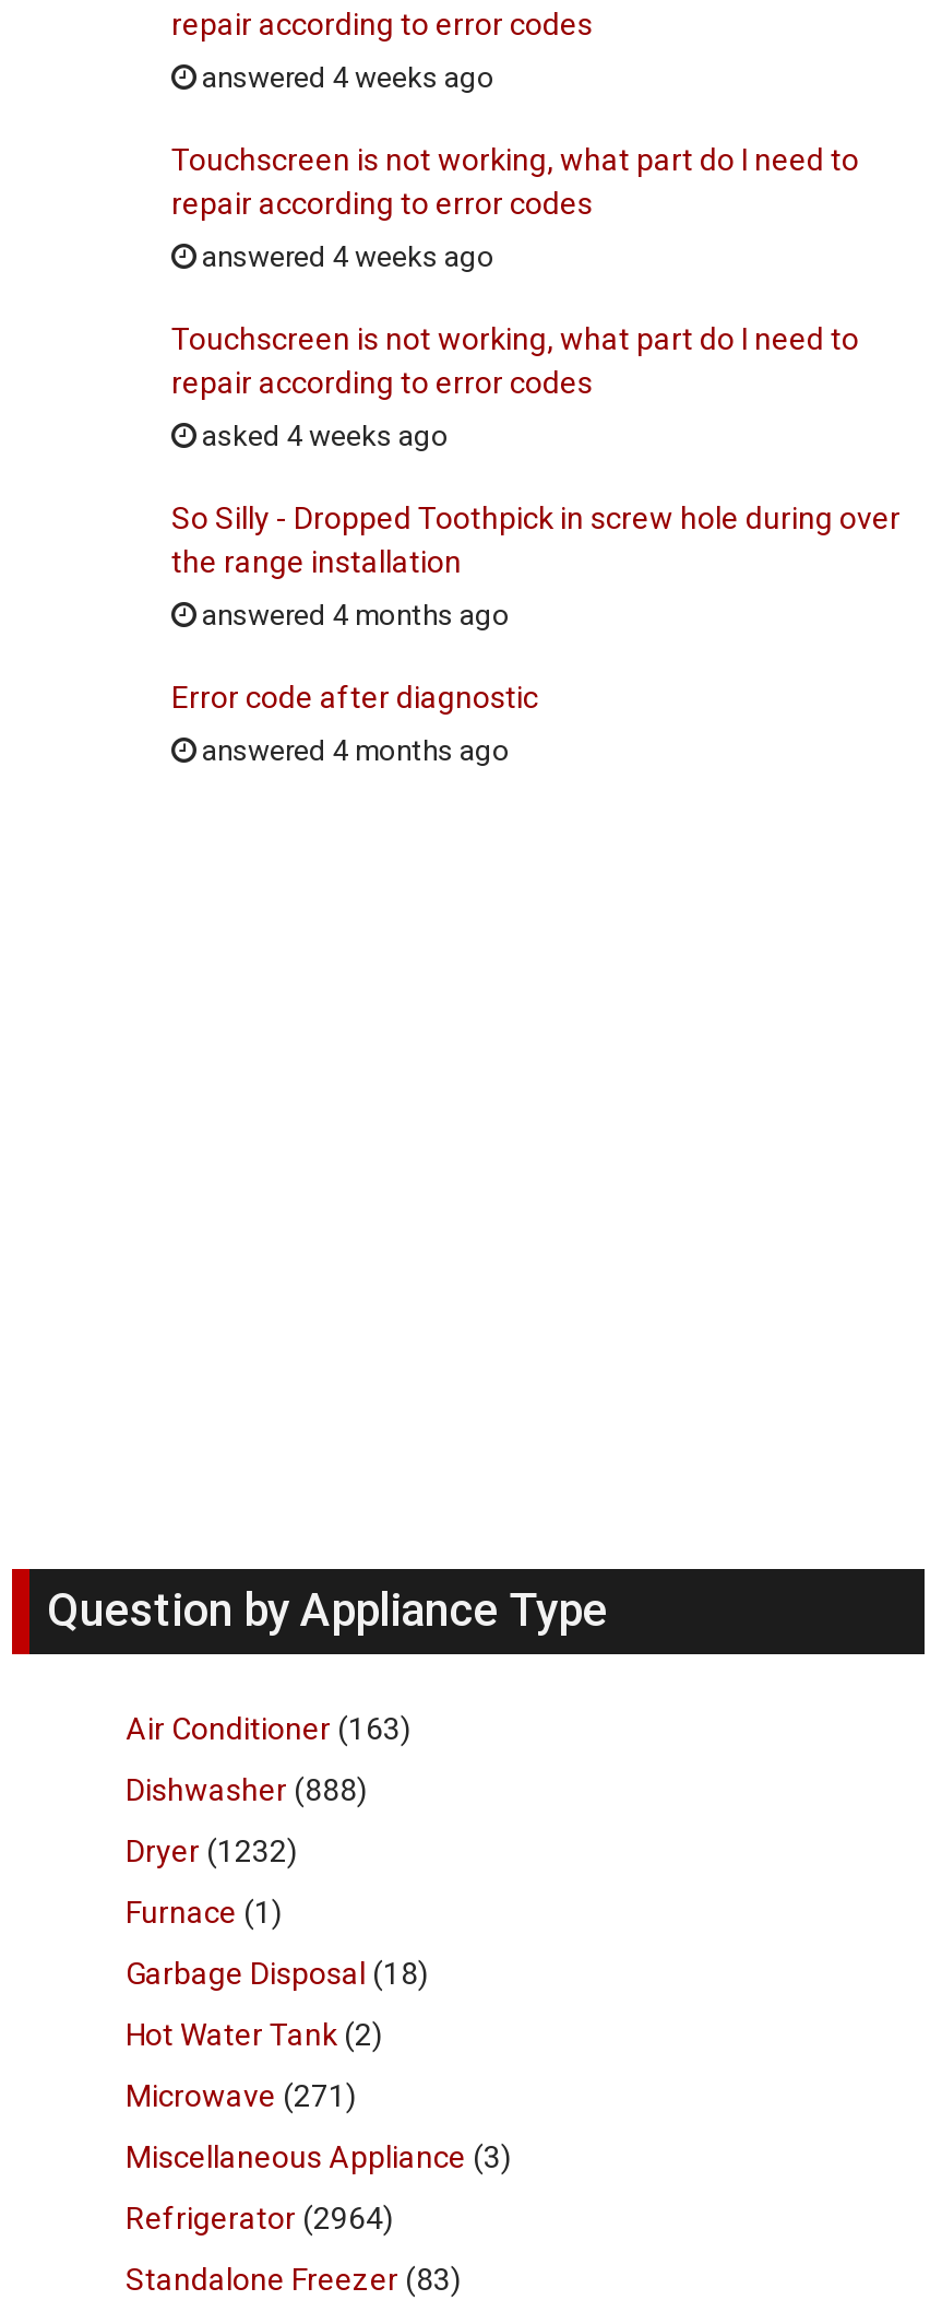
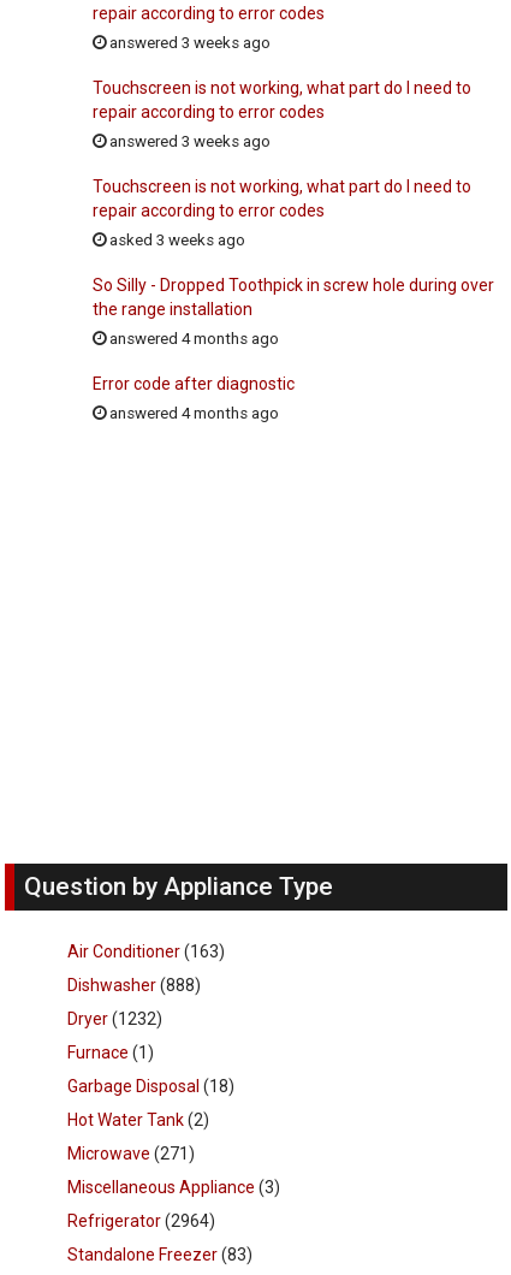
- answered 4 weeks ago
+ answered 3 weeks ago

- answered 4 weeks ago
+ answered 3 weeks ago

- asked 4 weeks ago
+ asked 3 weeks ago
